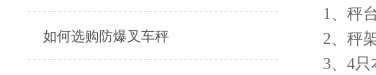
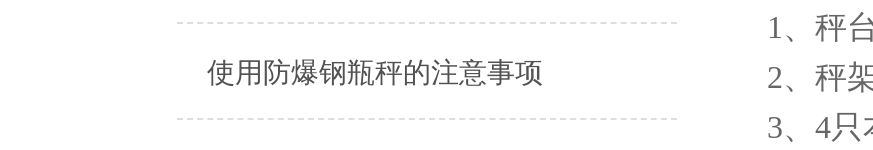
- 如何选购防爆叉车秤
+ 使用防爆钢瓶秤的注意事项
